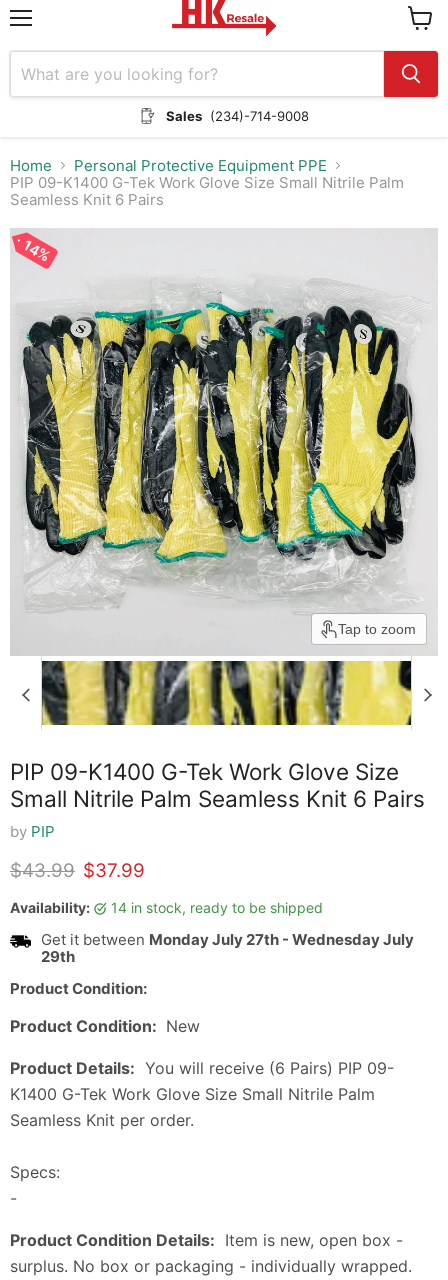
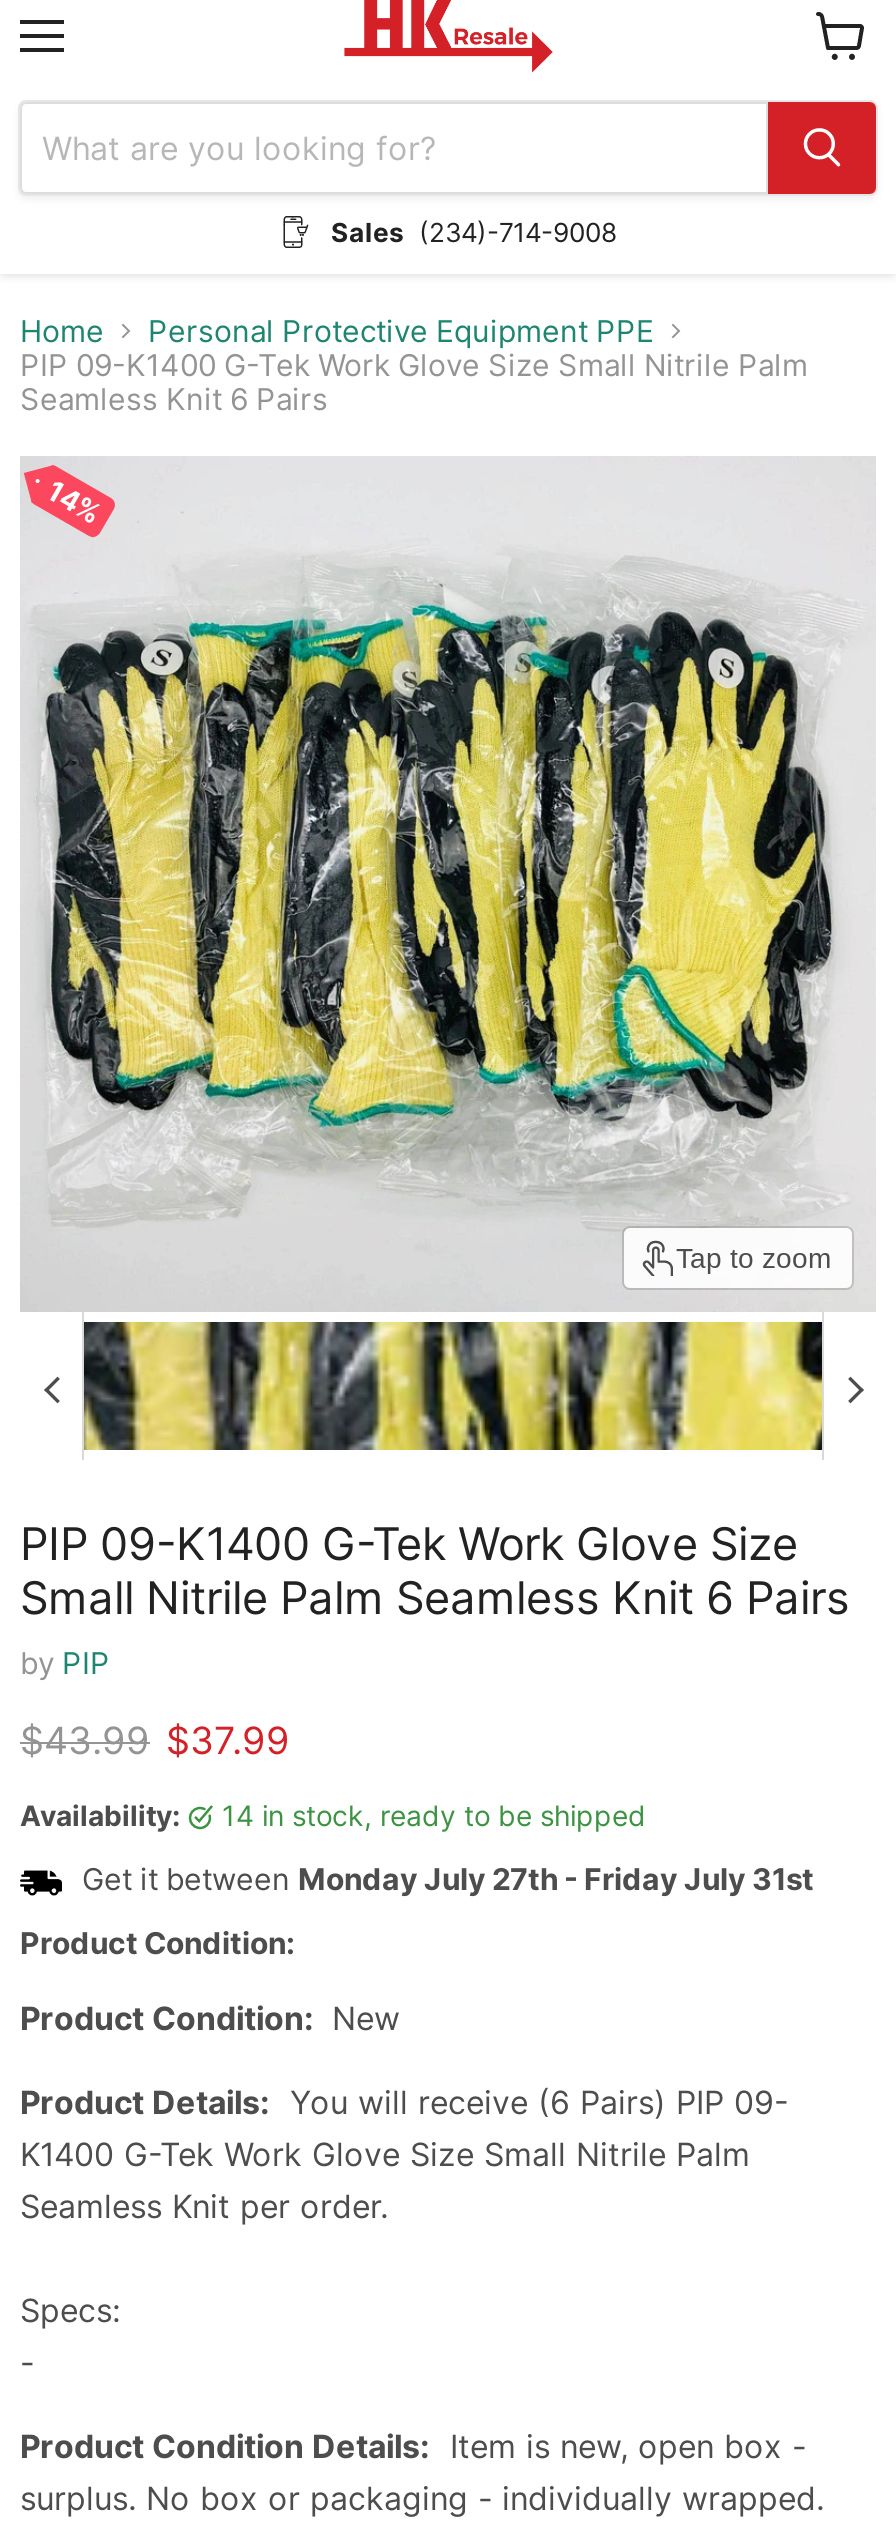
- Get it between Monday July 27th - Wednesday July
- 29th
+ Get it between Monday July 27th - Friday July 31st
